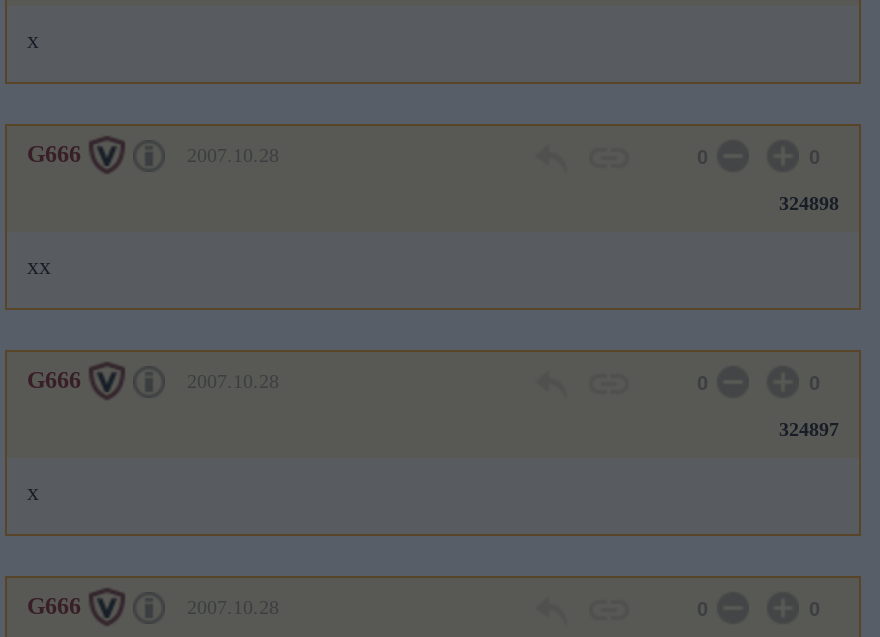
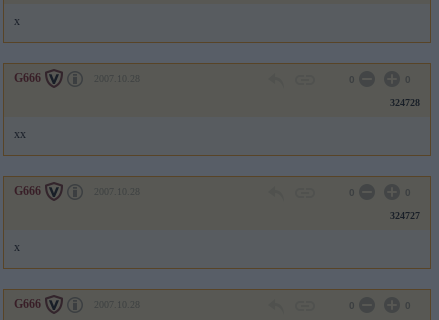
- 324898
+ 324728

- 324897
+ 324727
